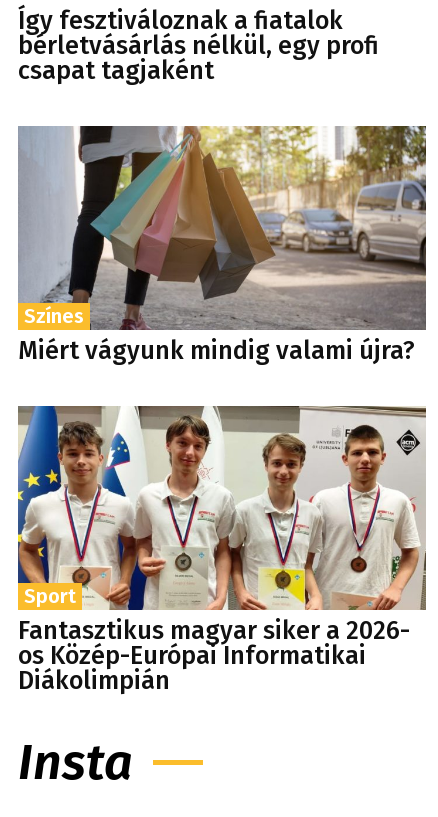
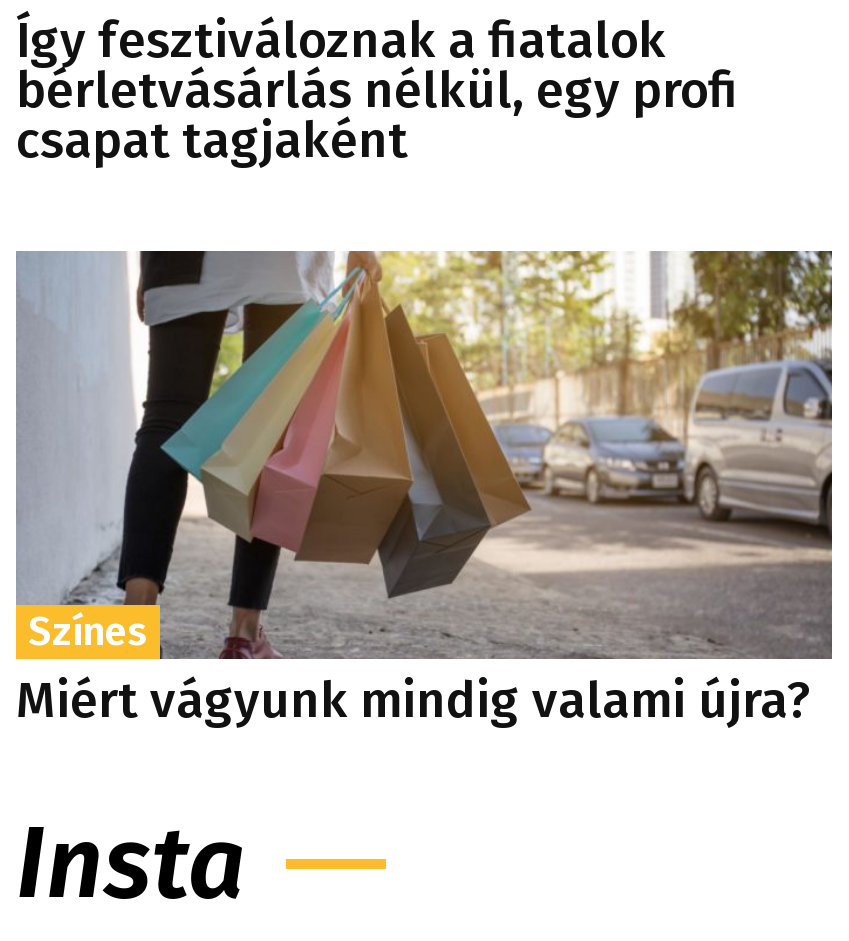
- [image]
- Sport
- Fantasztikus magyar siker a 2026-
- os Közép-Európai Informatikai
- Diákolimpián
